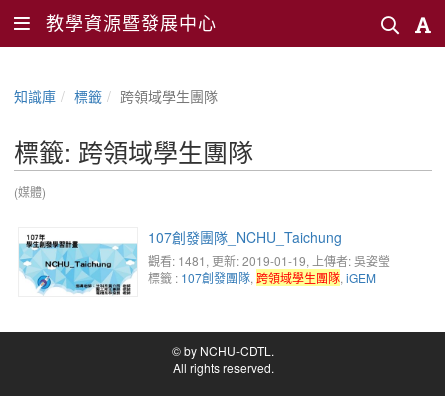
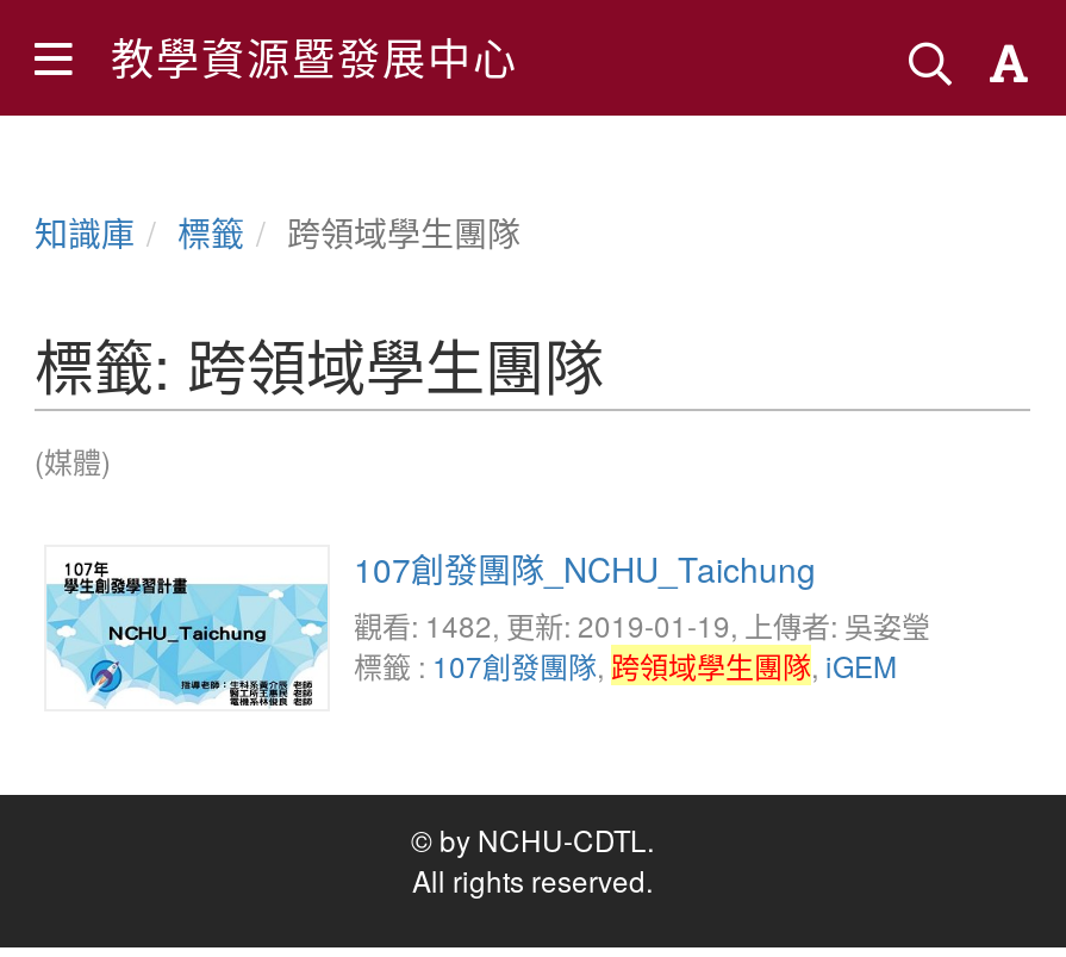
- 觀看: 1481, 更新: 2019-01-19,上傳者: 吳姿瑩
+ 觀看: 1482, 更新: 2019-01-19,上傳者: 吳姿瑩
